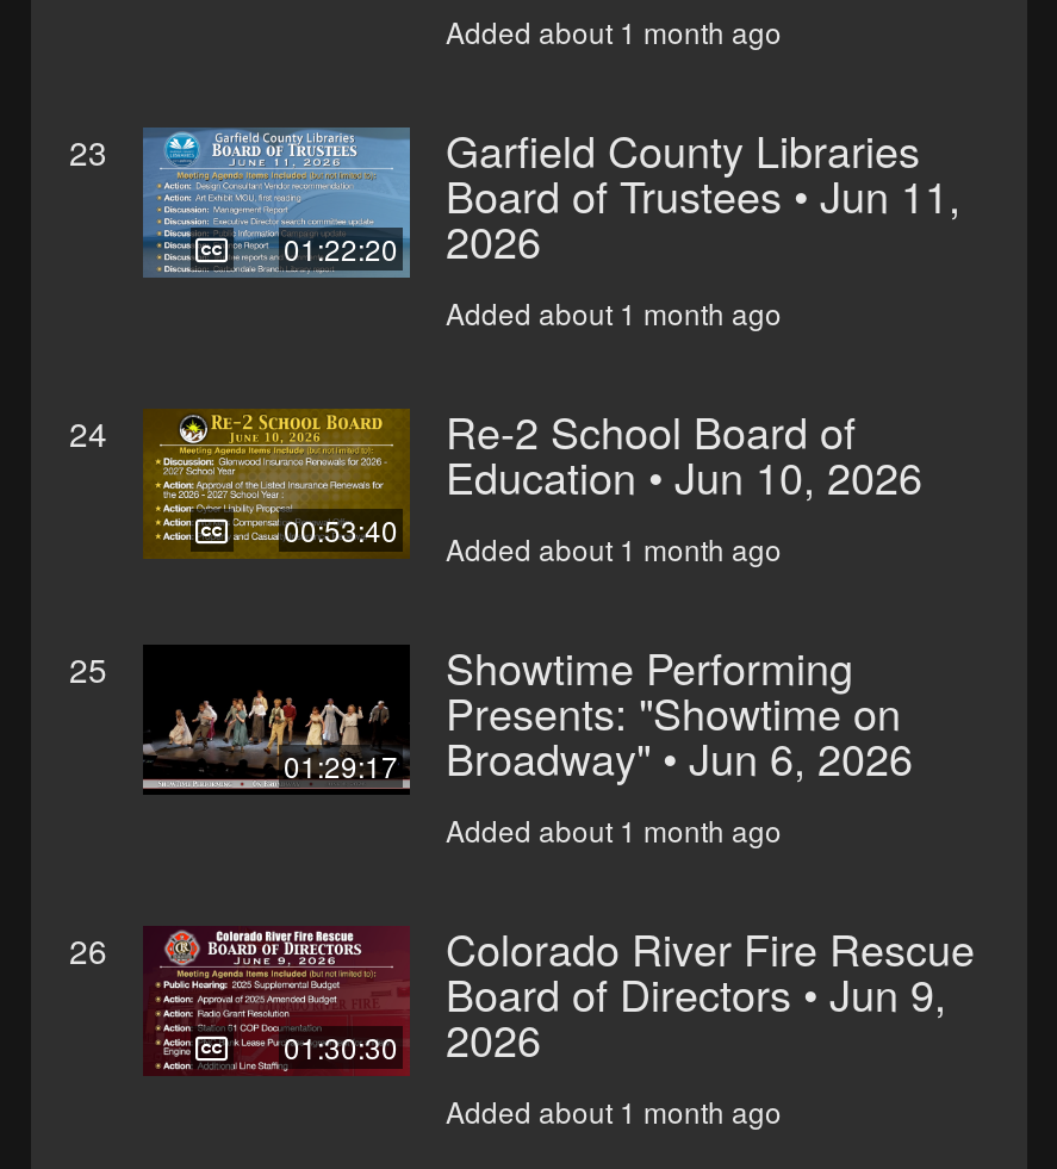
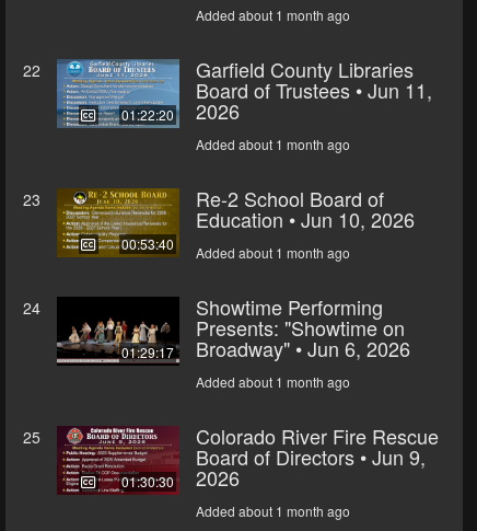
- 23
+ 22

- 24
+ 23

- 25
+ 24

- 26
+ 25
